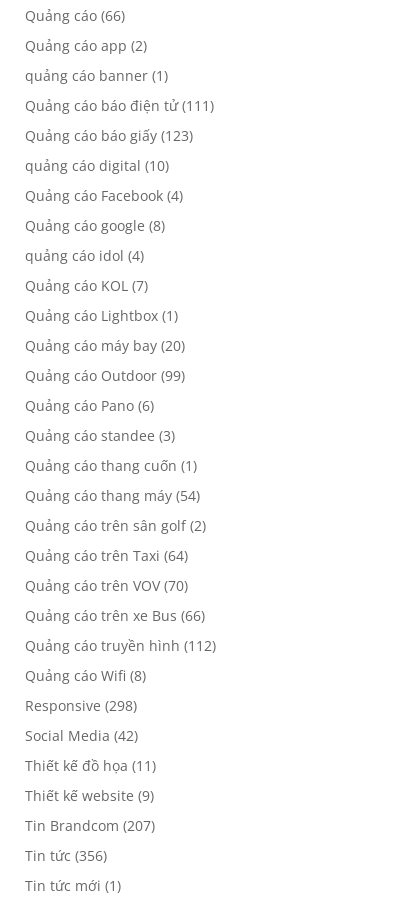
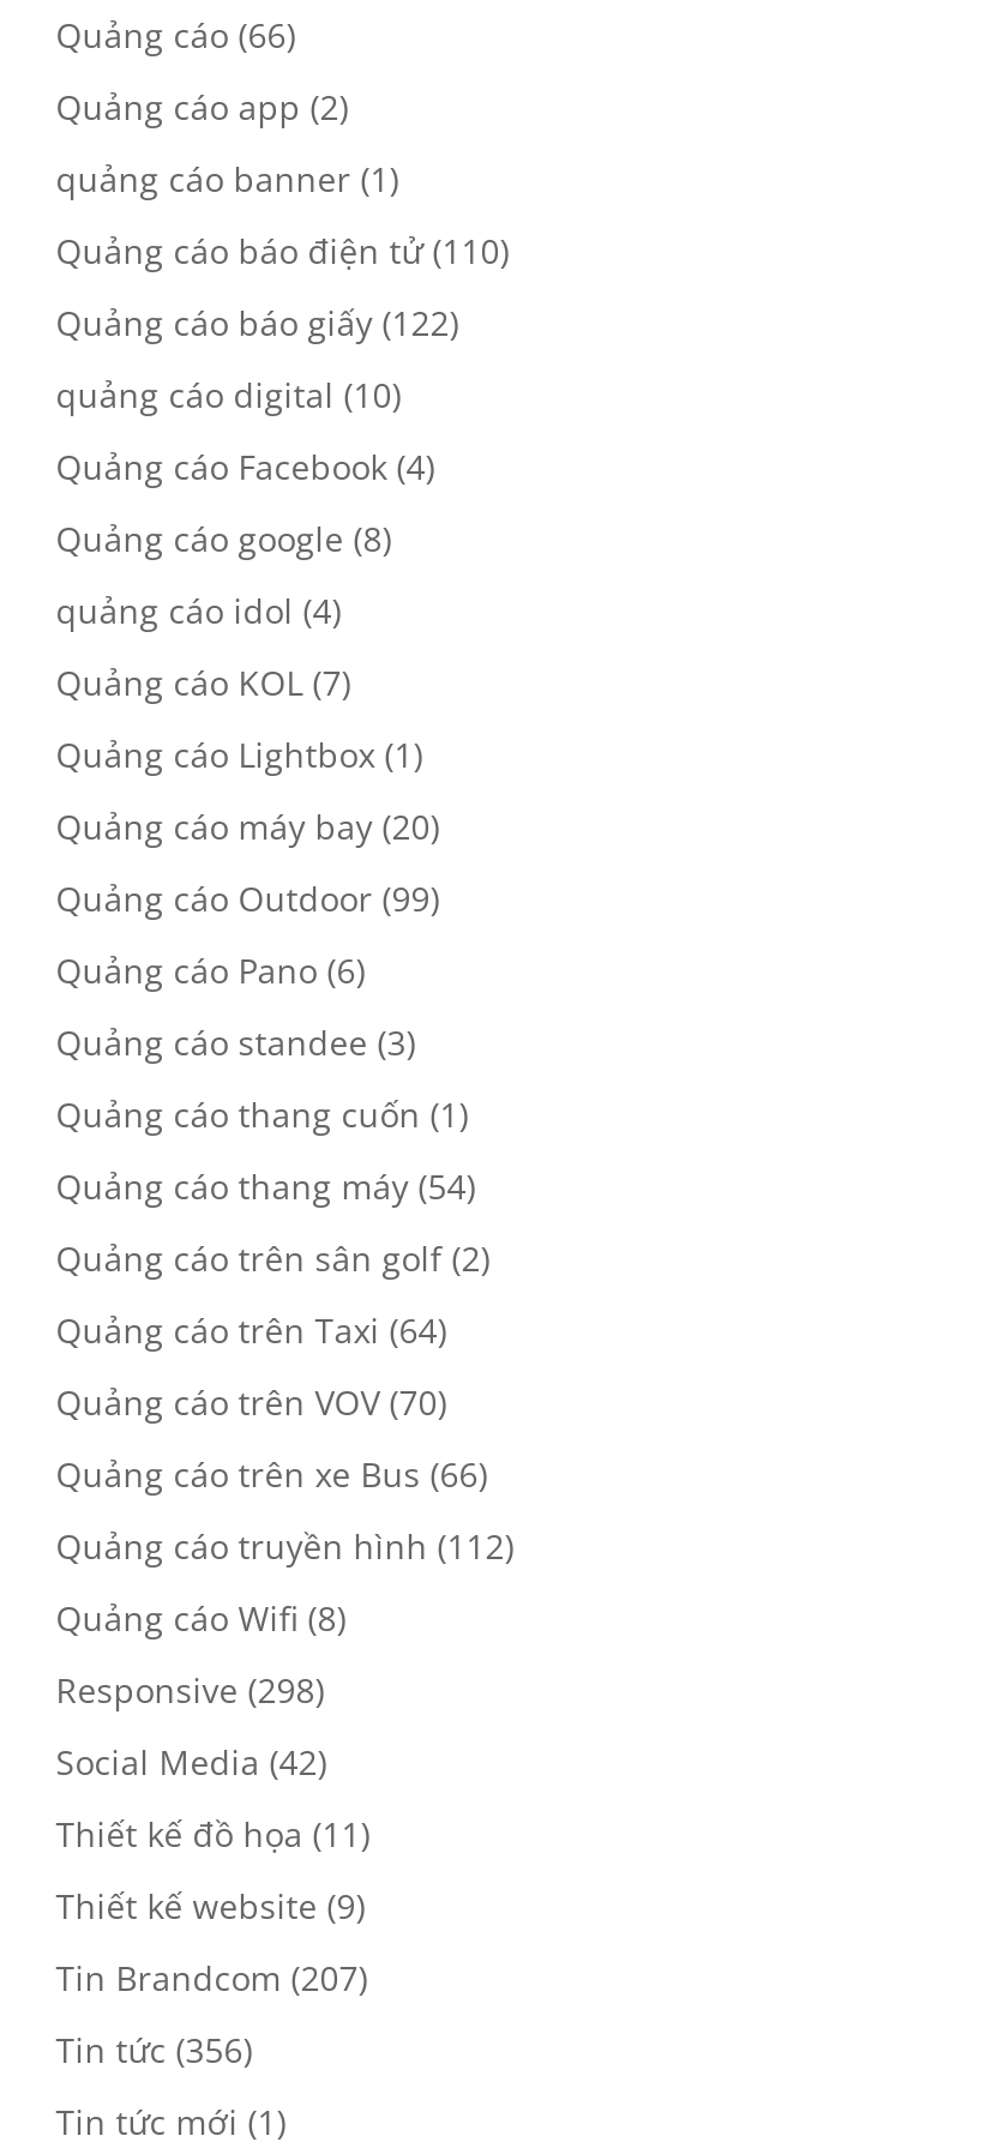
- Quảng cáo báo điện tử (111)
+ Quảng cáo báo điện tử (110)

- Quảng cáo báo giấy (123)
+ Quảng cáo báo giấy (122)
